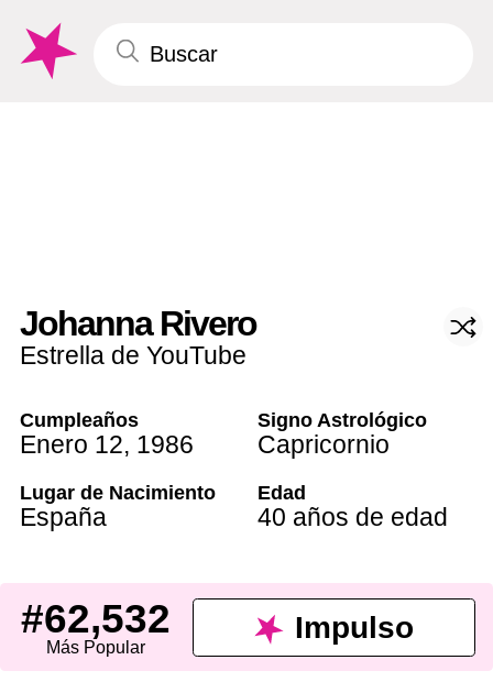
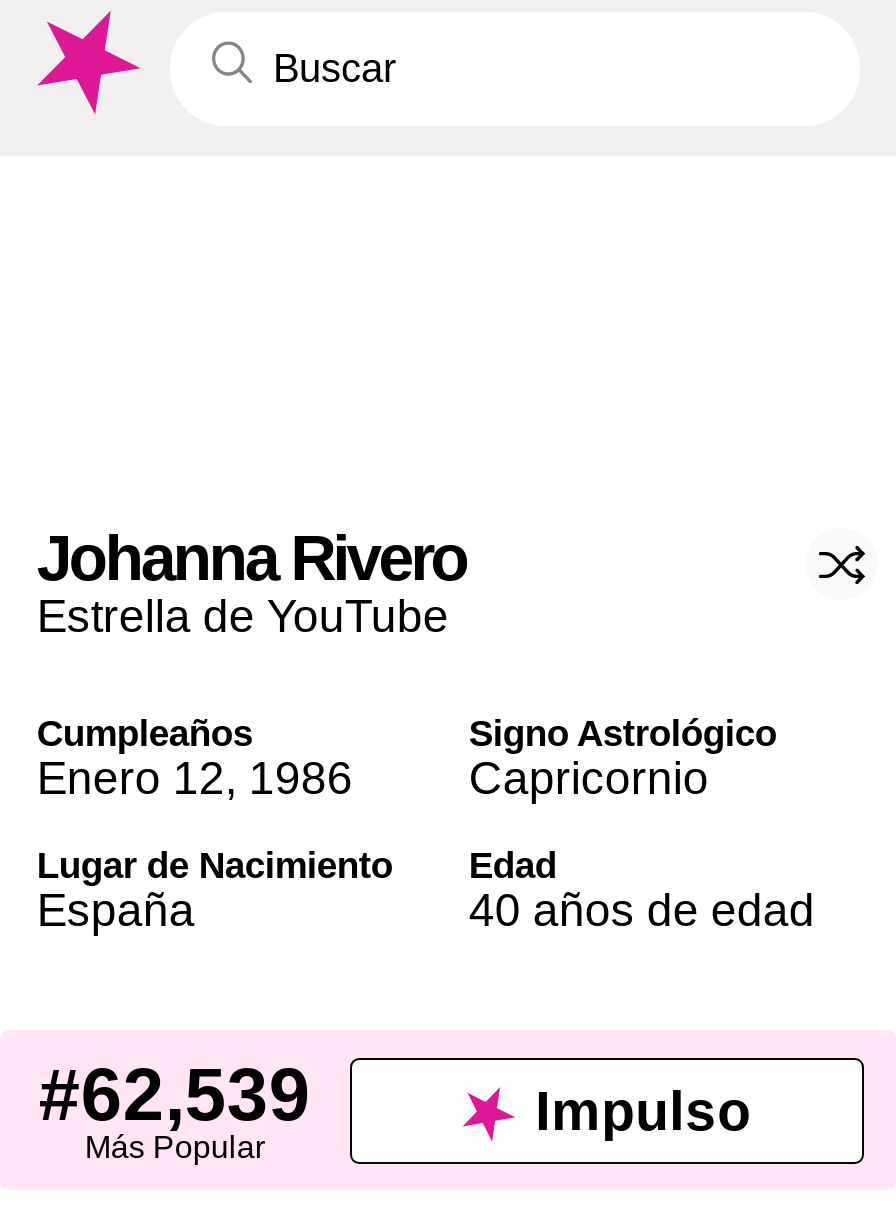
- #62,532
+ #62,539
